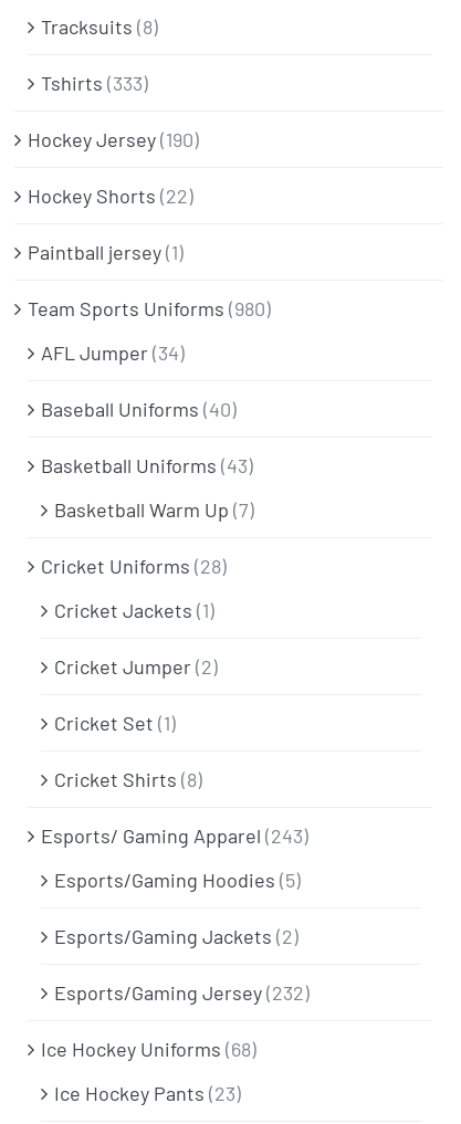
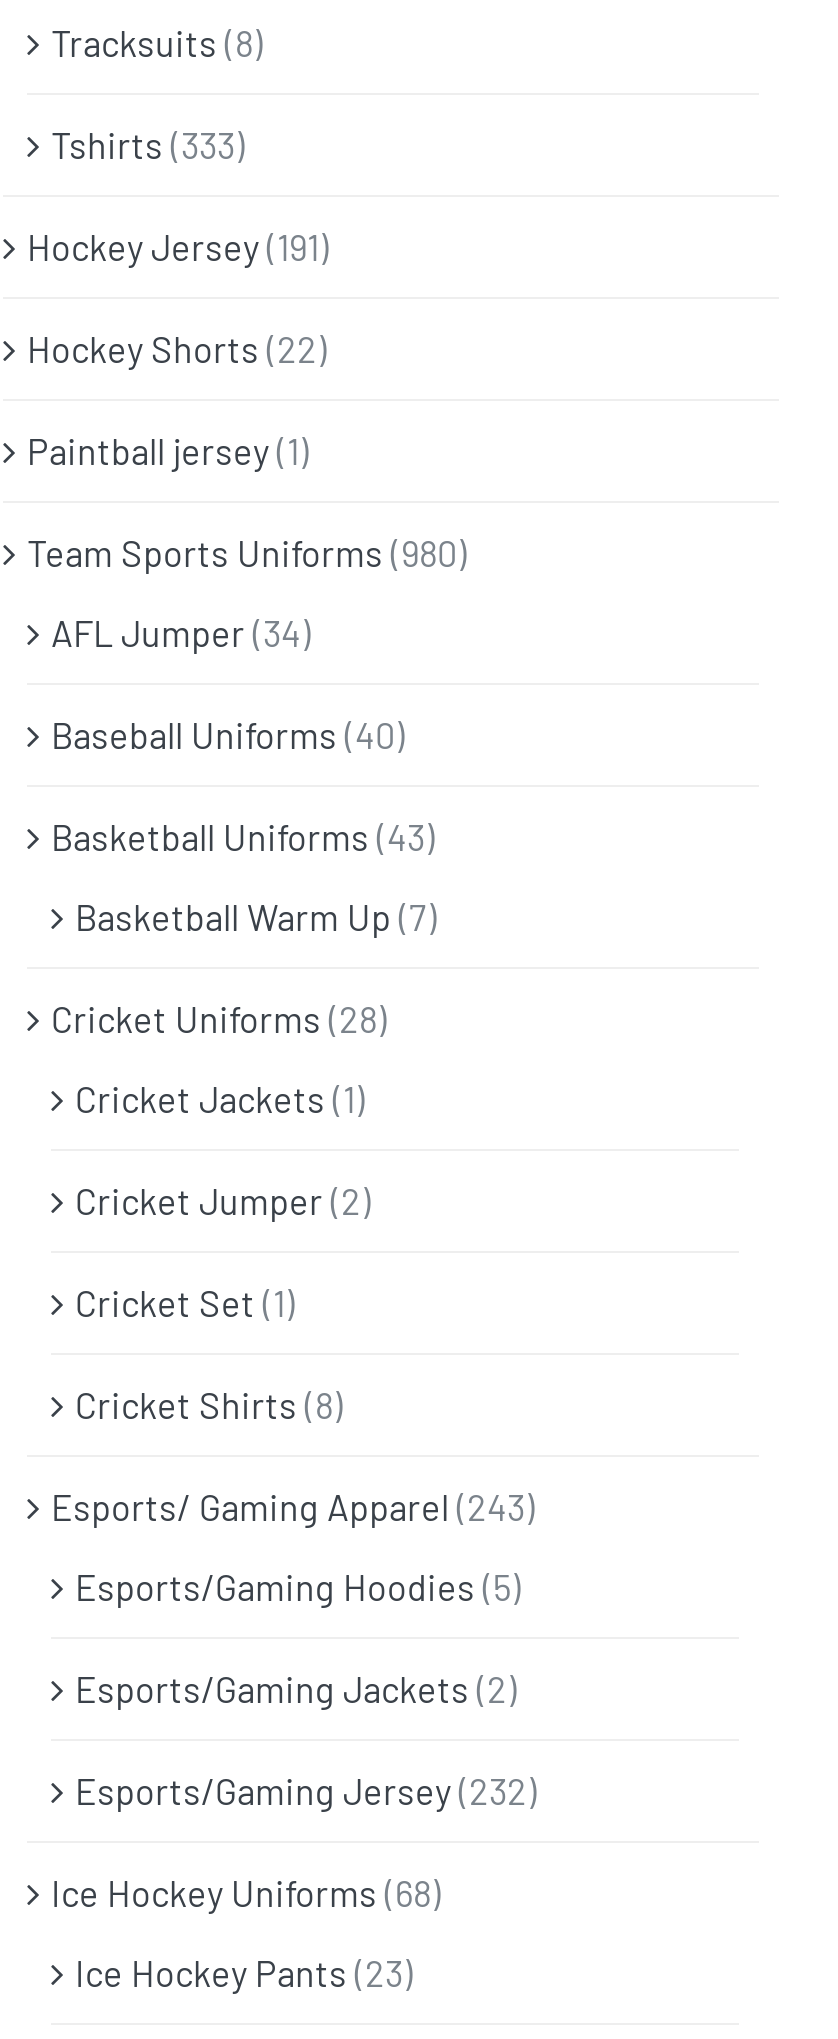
- Hockey Jersey (190)
+ Hockey Jersey (191)
